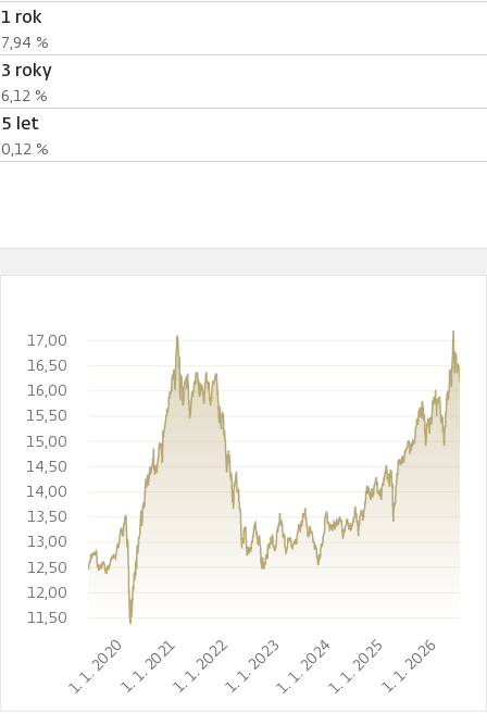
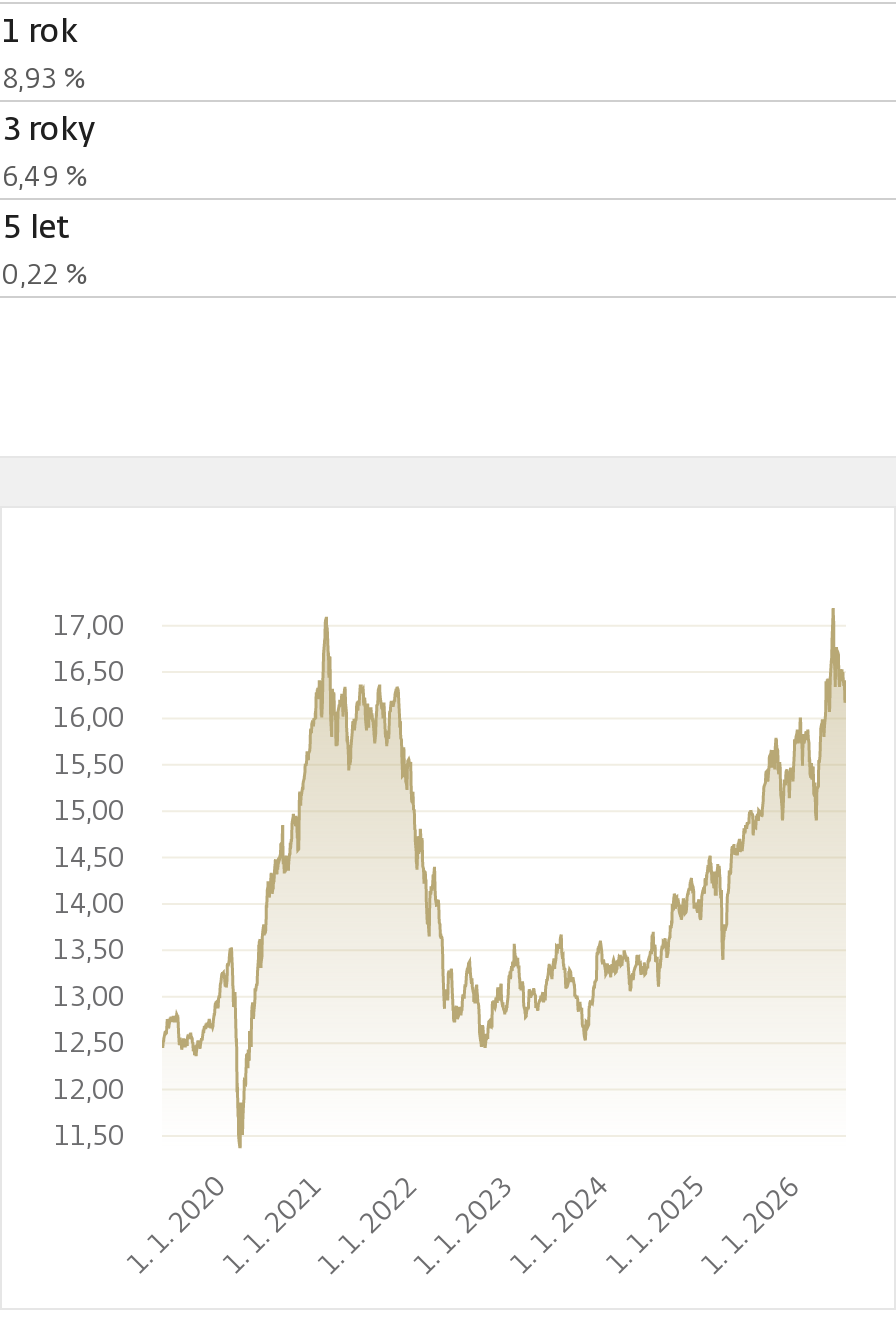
- 7,94 %
+ 8,93 %

- 6,12 %
+ 6,49 %

- 0,12 %
+ 0,22 %
